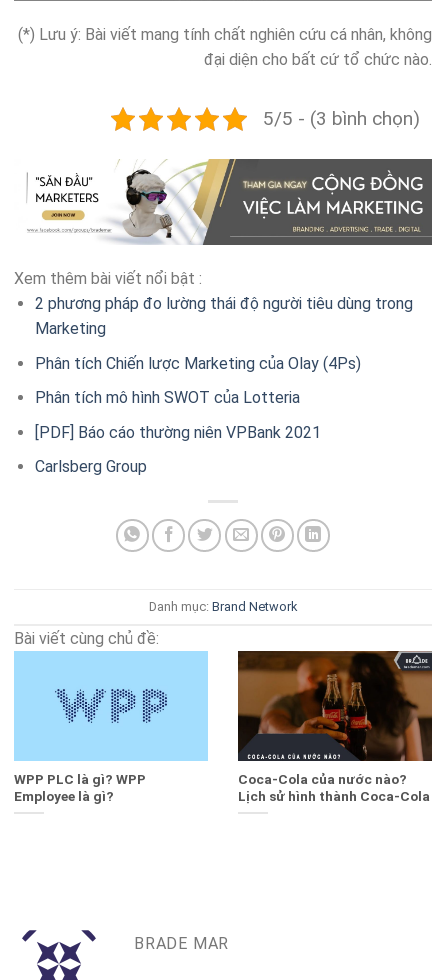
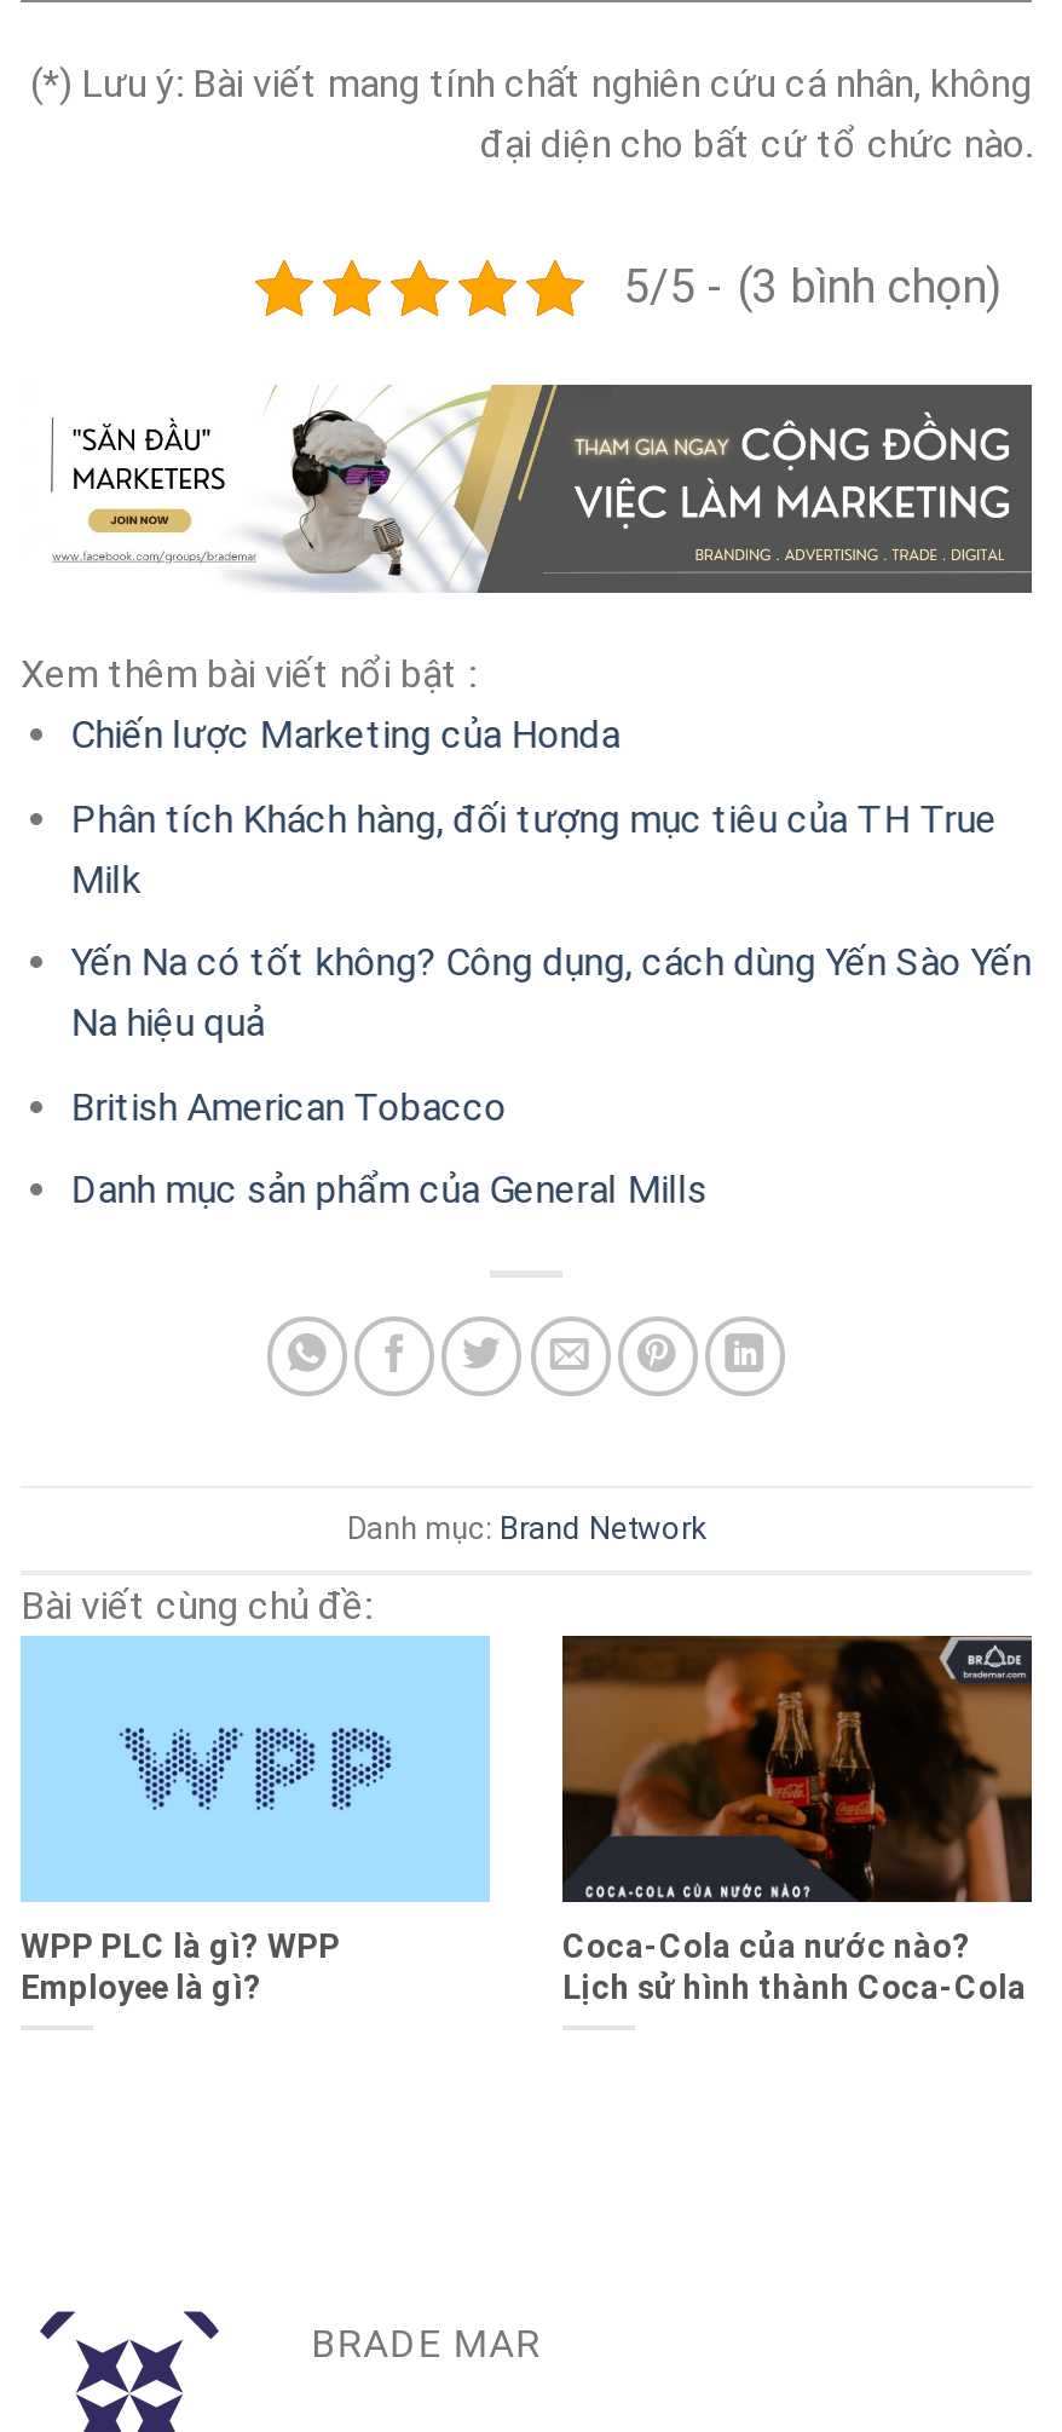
- 2 phương pháp đo lường thái độ người tiêu dùng trong
- Marketing
+ Chiến lược Marketing của Honda

- Phân tích Chiến lược Marketing của Olay (4Ps)
+ Phân tích Khách hàng, đối tượng mục tiêu của TH True
+ Milk

- Phân tích mô hình SWOT của Lotteria
+ Yến Na có tốt không? Công dụng, cách dùng Yến Sào Yến
+ Na hiệu quả

- [PDF] Báo cáo thường niên VPBank 2021
+ British American Tobacco

- Carlsberg Group
+ Danh mục sản phẩm của General Mills
